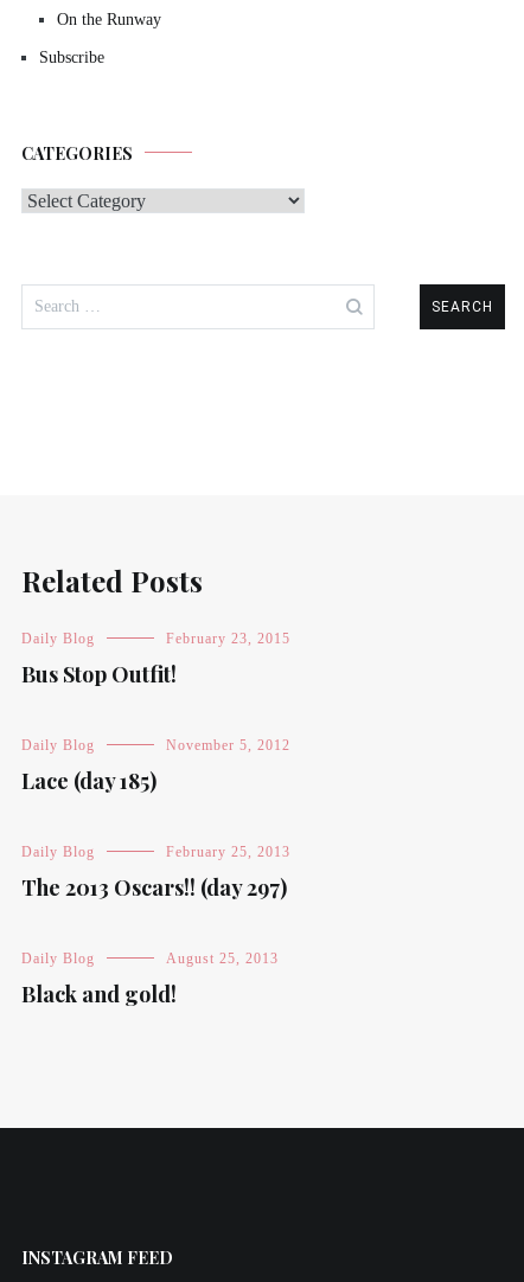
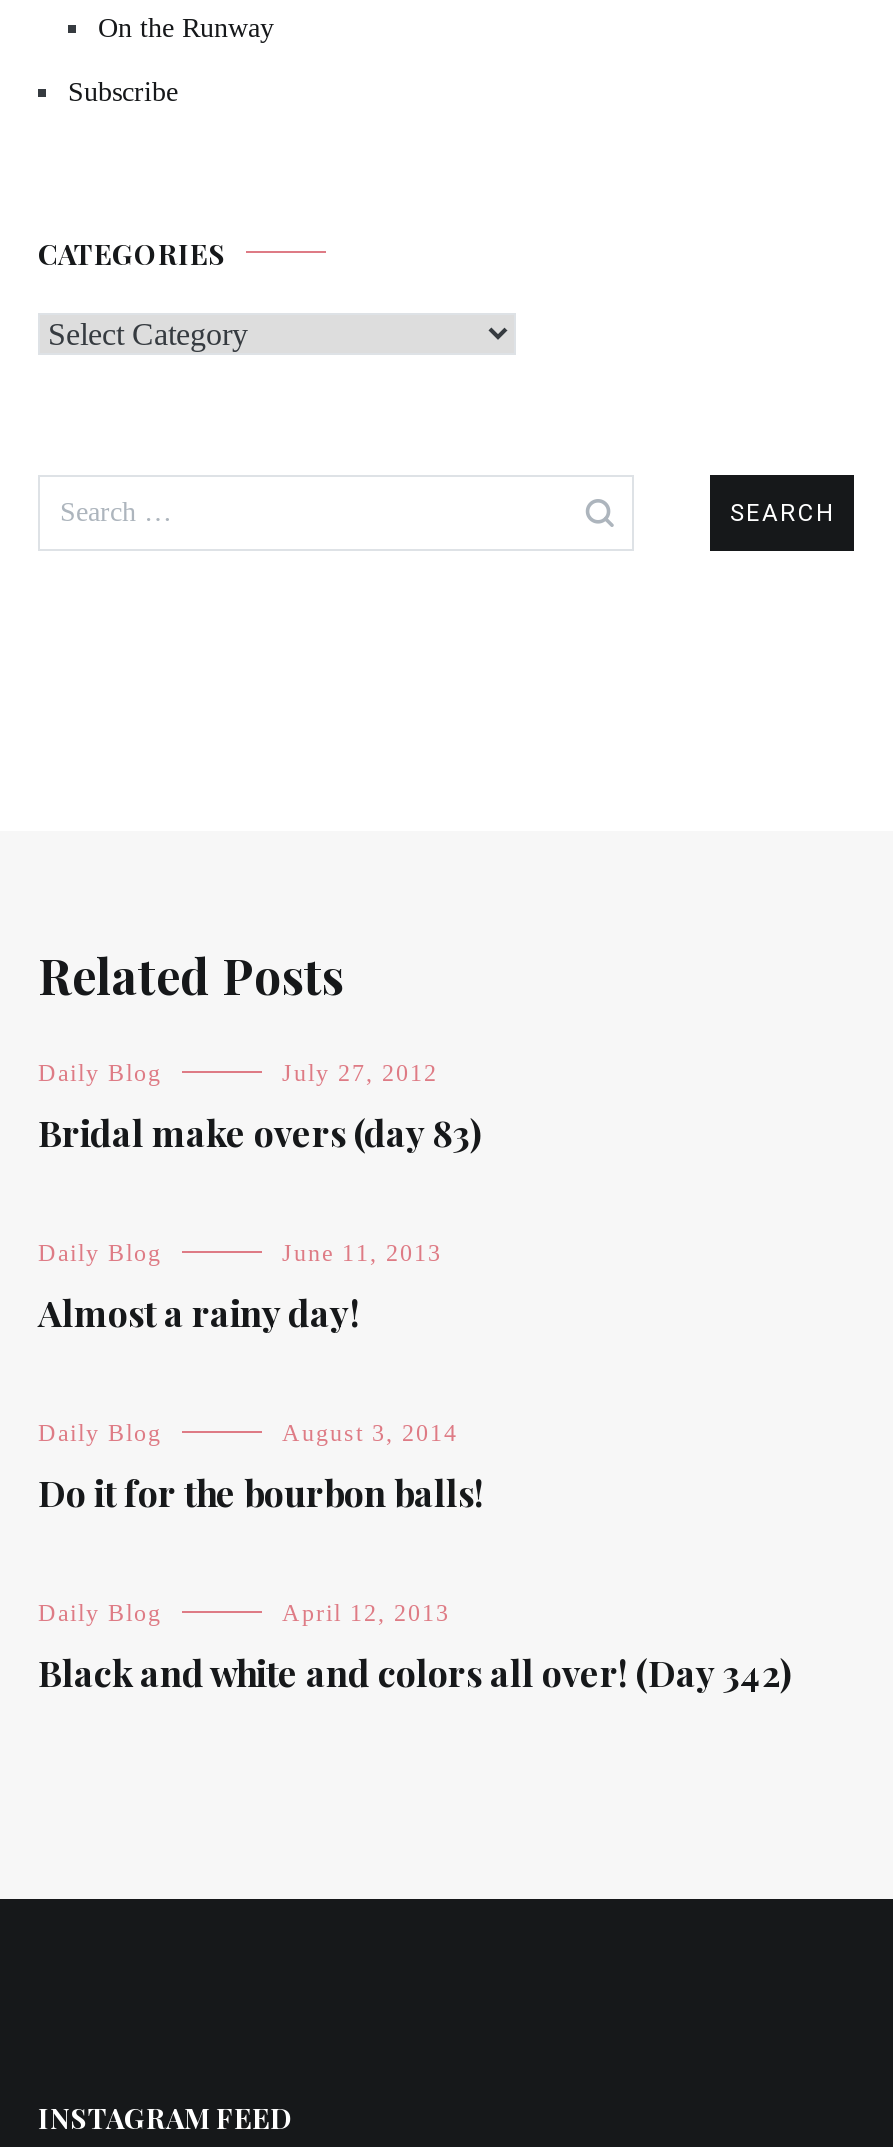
- February 23, 2015
+ July 27, 2012

- Bus Stop Outfit!
+ Bridal make overs (day 83)

- November 5, 2012
+ June 11, 2013

- Lace (day 185)
+ Almost a rainy day!

- February 25, 2013
+ August 3, 2014

- The 2013 Oscars!! (day 297)
+ Do it for the bourbon balls!

- August 25, 2013
+ April 12, 2013

- Black and gold!
+ Black and white and colors all over! (Day 342)
